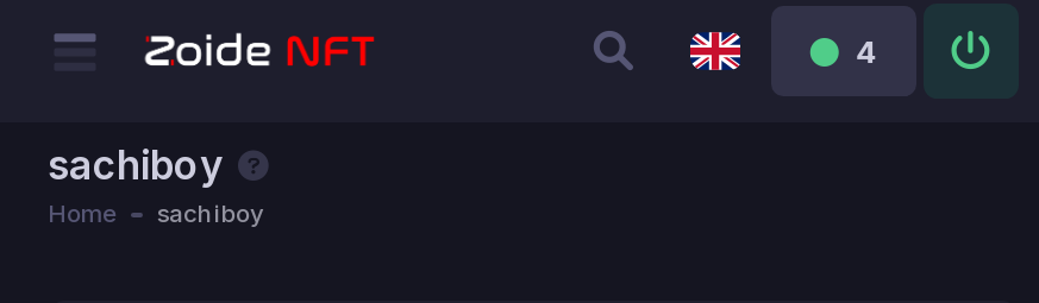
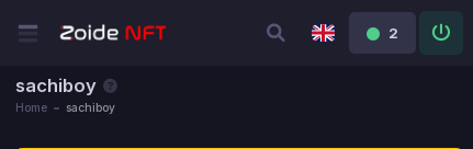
- 4
+ 2
